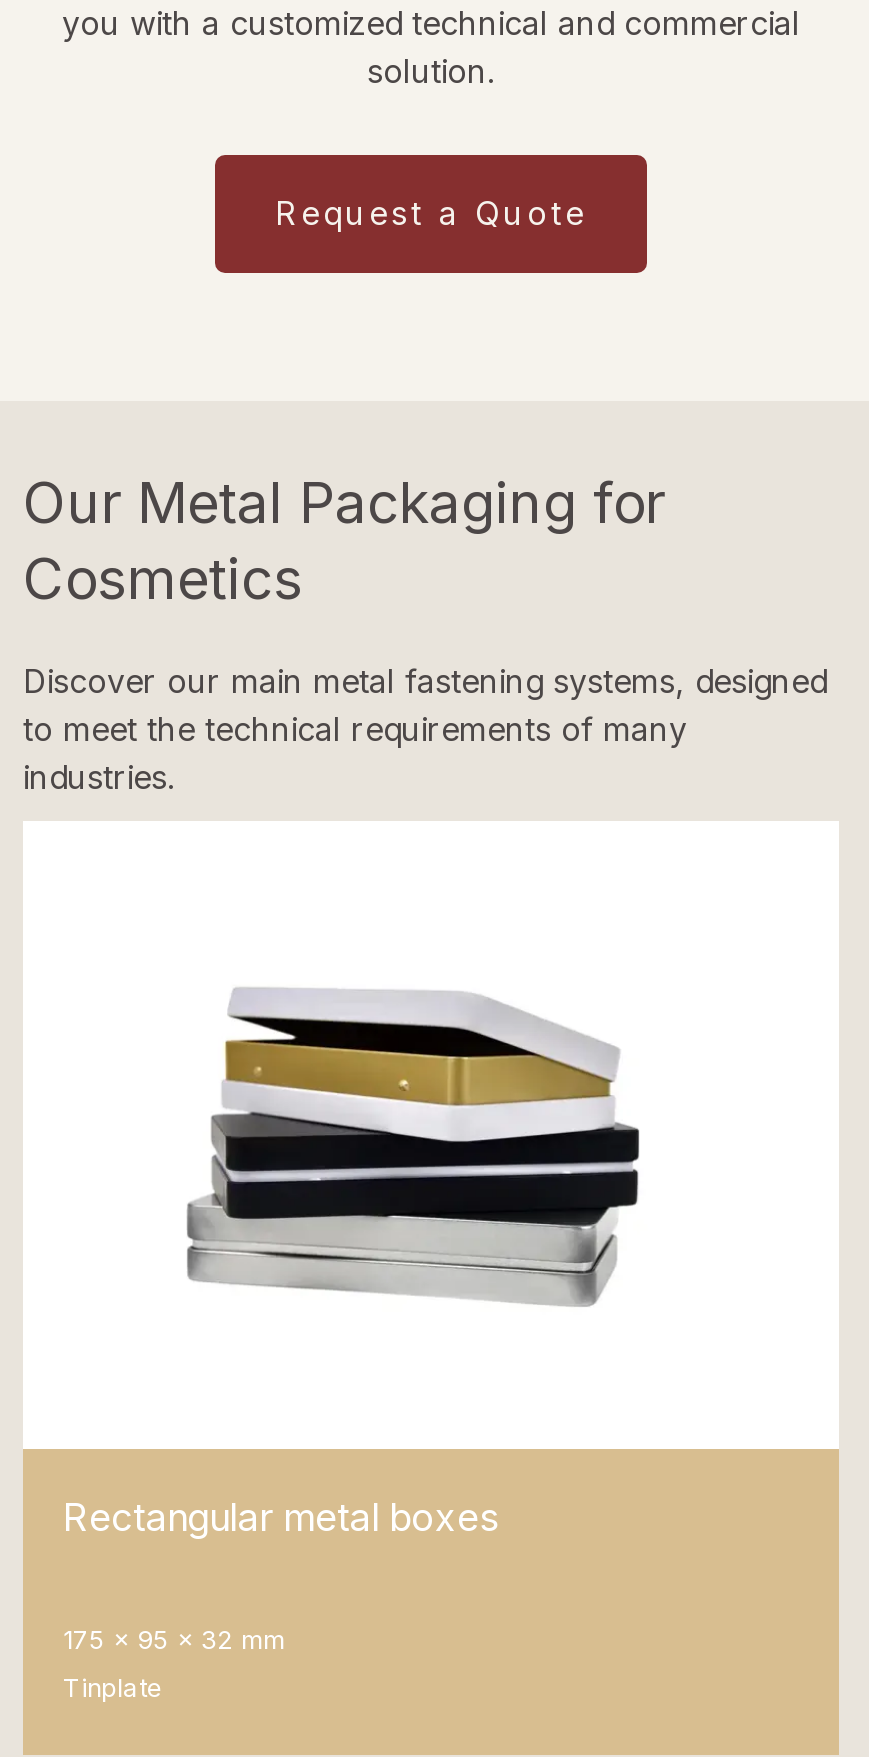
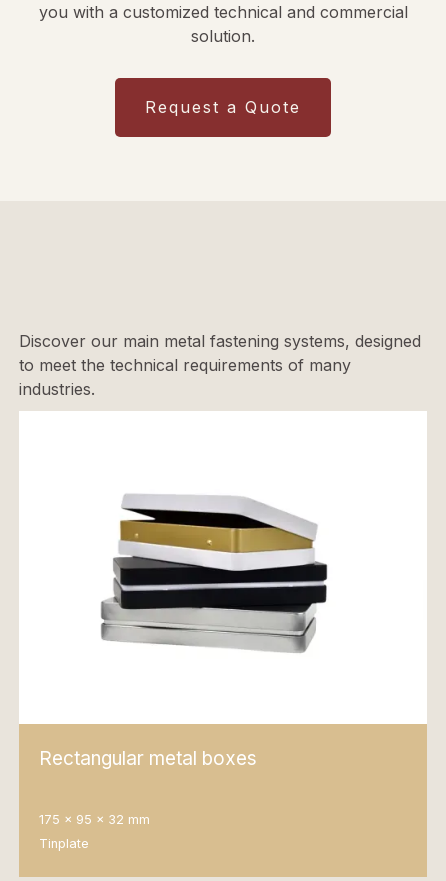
- Our Metal Packaging for
- Cosmetics
